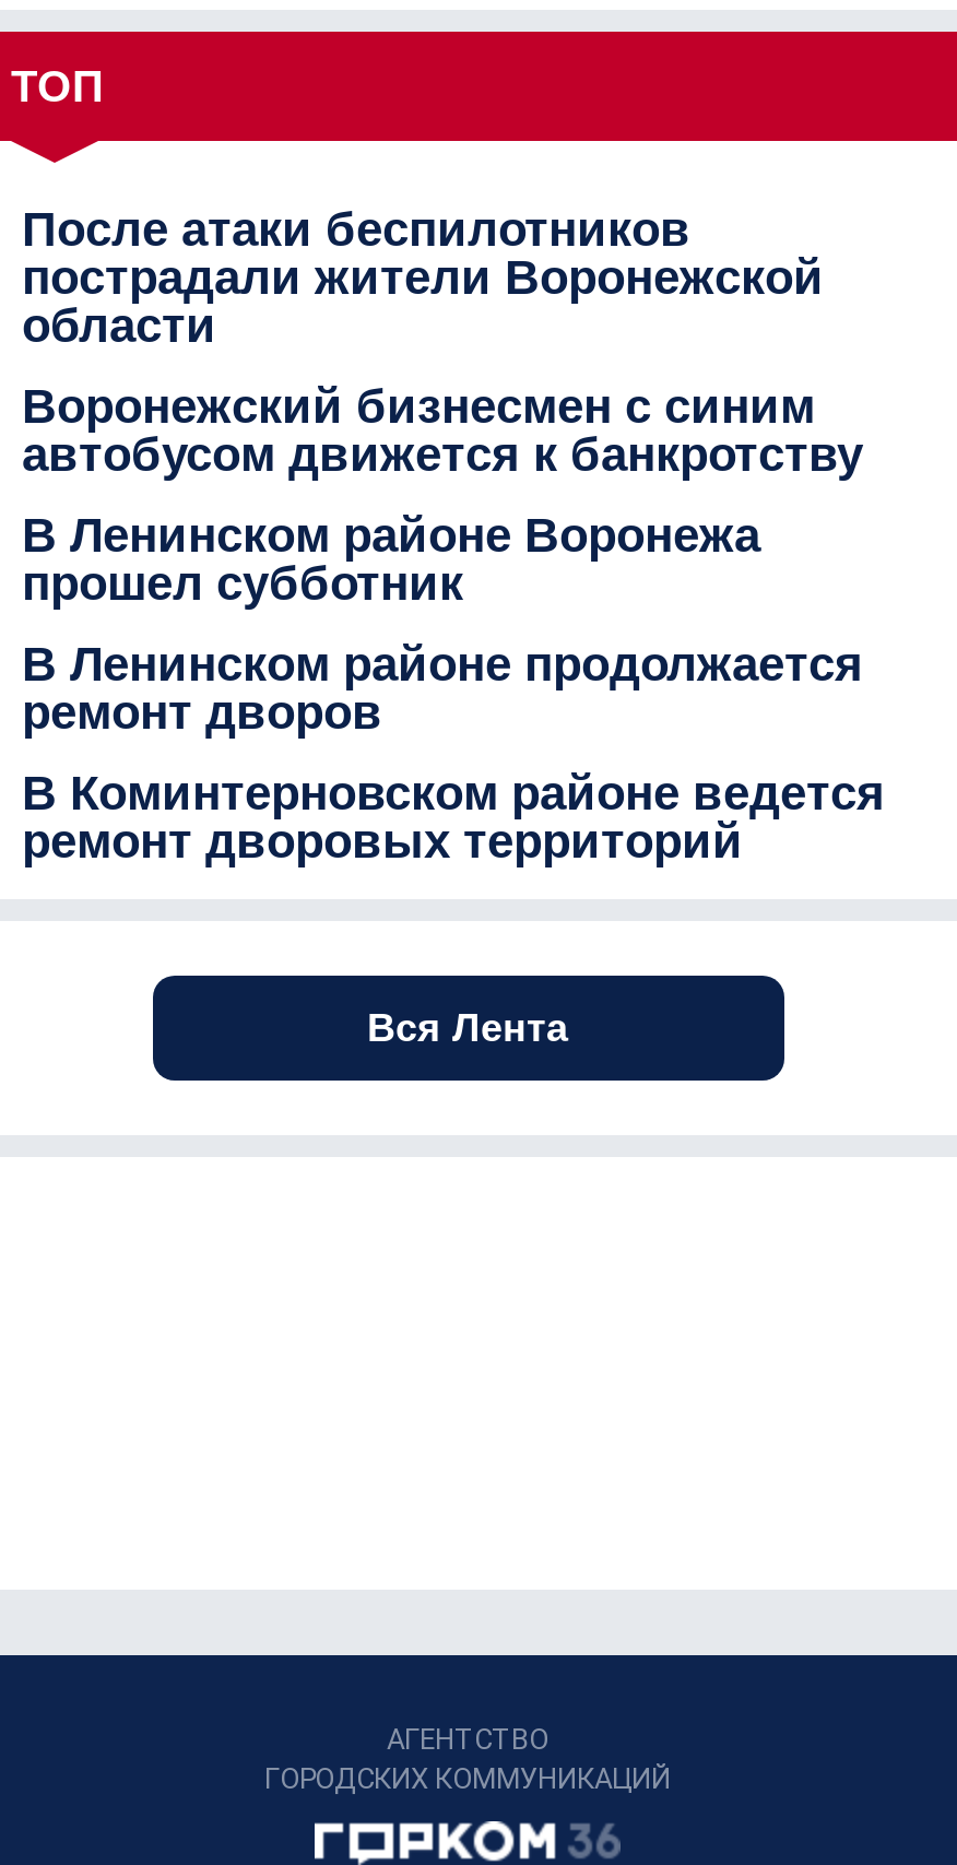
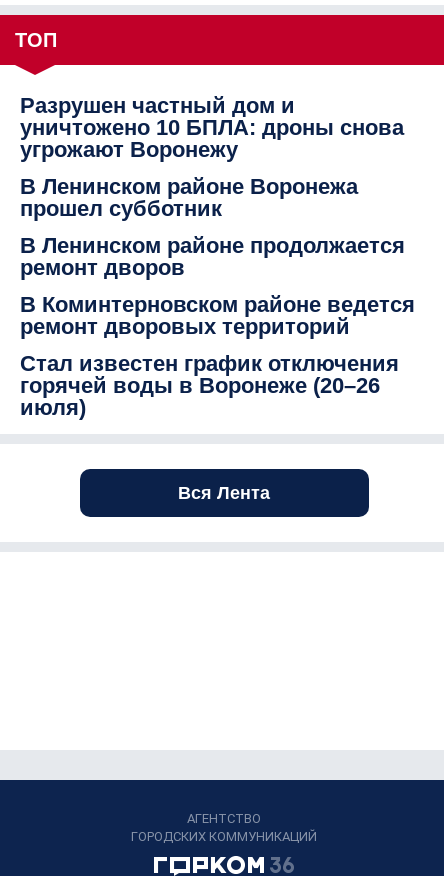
- После атаки беспилотников
- пострадали жители Воронежской
- области
- Воронежский бизнесмен с синим
- автобусом движется к банкротству
+ Разрушен частный дом и
+ уничтожено 10 БПЛА: дроны снова
+ угрожают Воронежу

moved up: В Ленинском районе Воронежа | прошел субботник | В Ленинском районе продолжается | ремонт дворов | В Коминтерновском районе ведется | ремонт дворовых территорий

+ Стал известен график отключения
+ горячей воды в Воронеже (20–26
+ июля)
